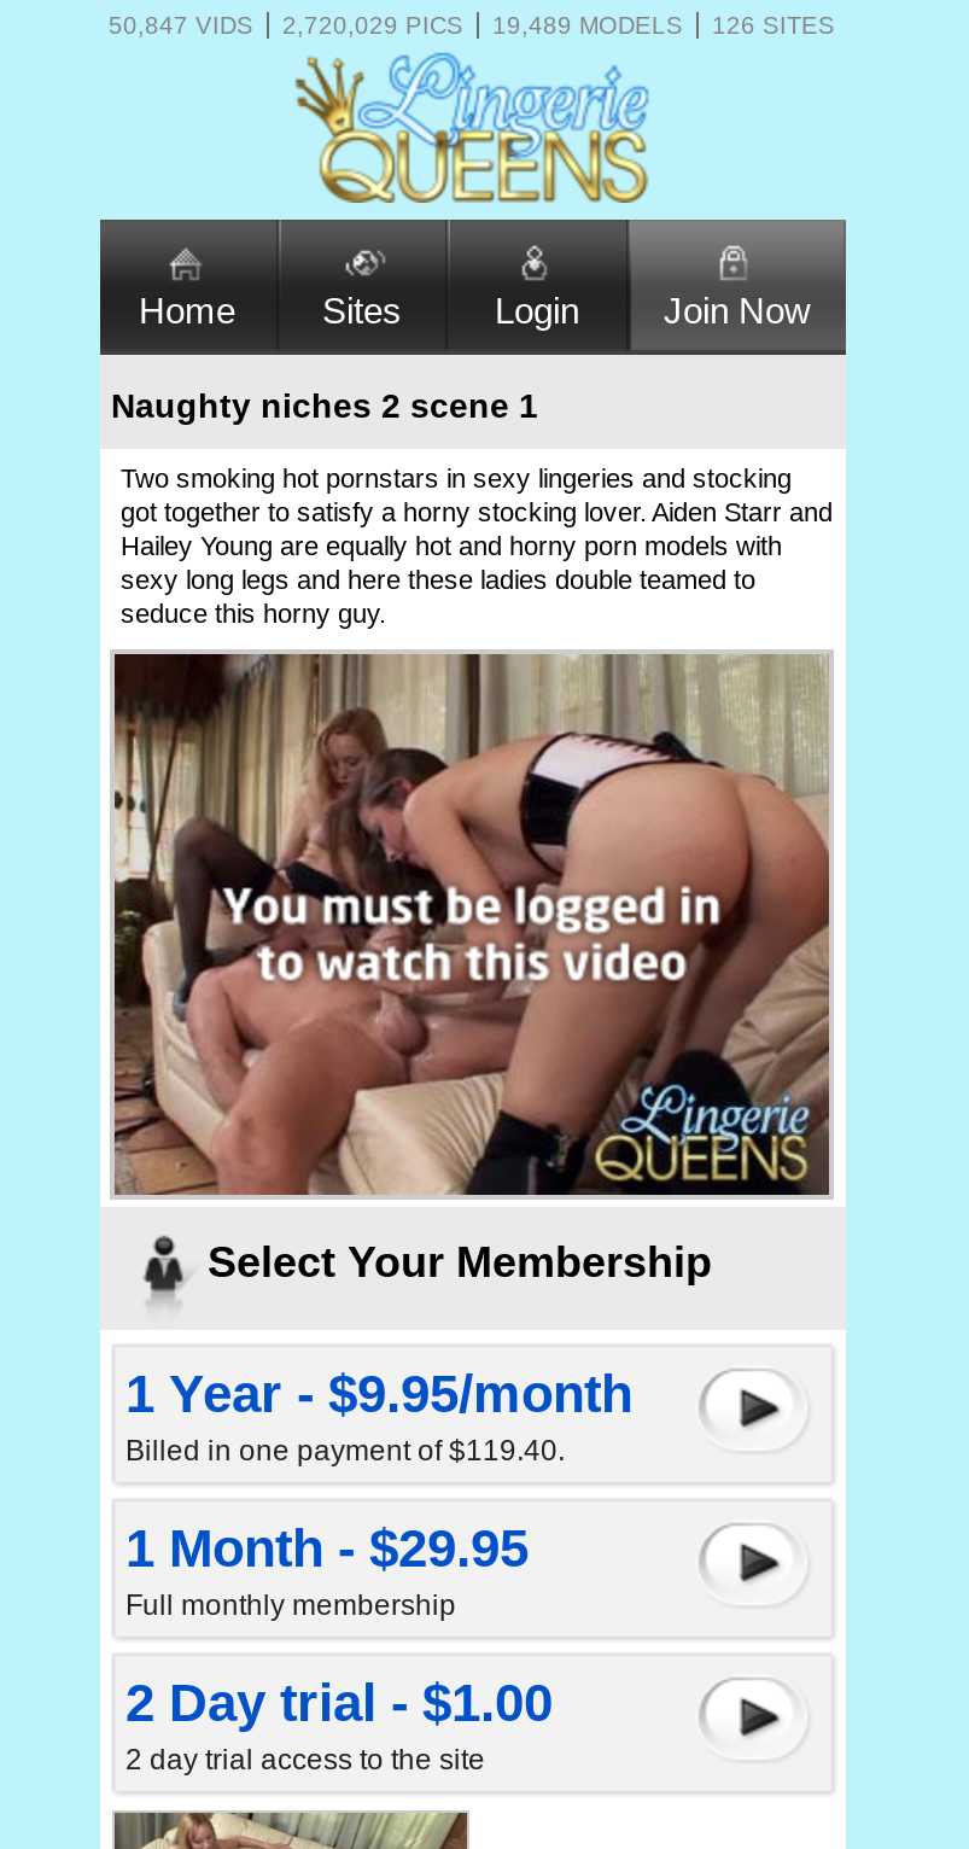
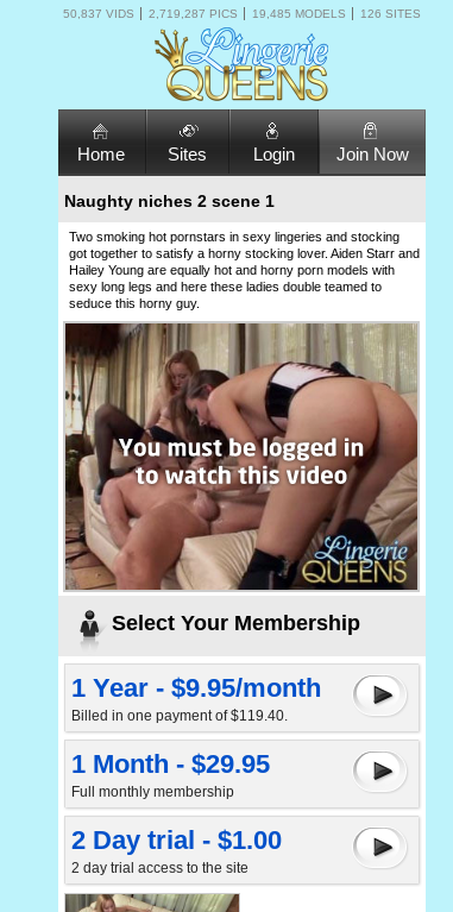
- 50,847 VIDS
+ 50,837 VIDS

- 2,720,029 PICS
+ 2,719,287 PICS

- 19,489 MODELS
+ 19,485 MODELS
